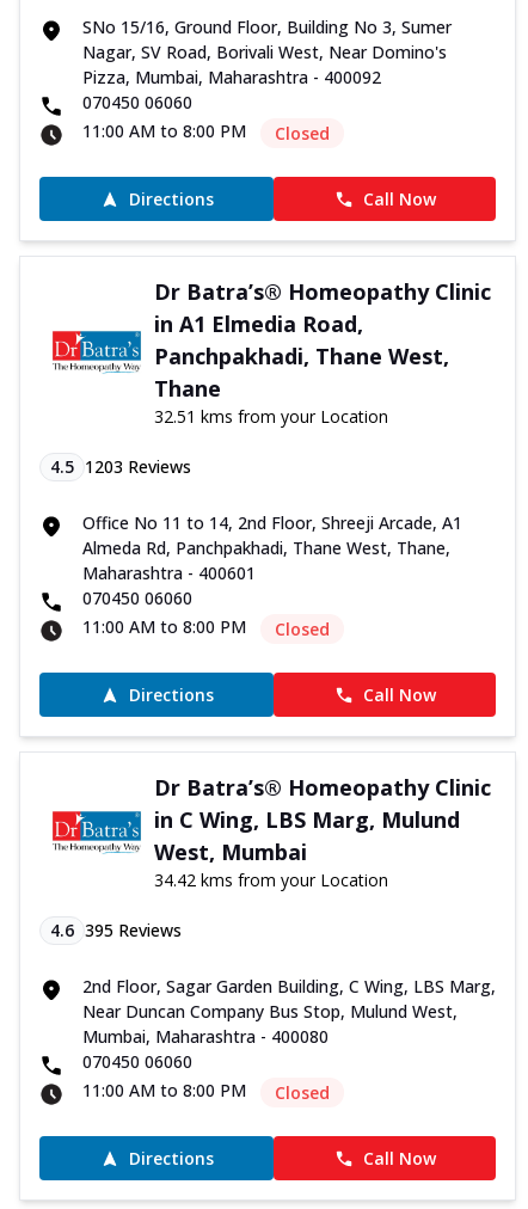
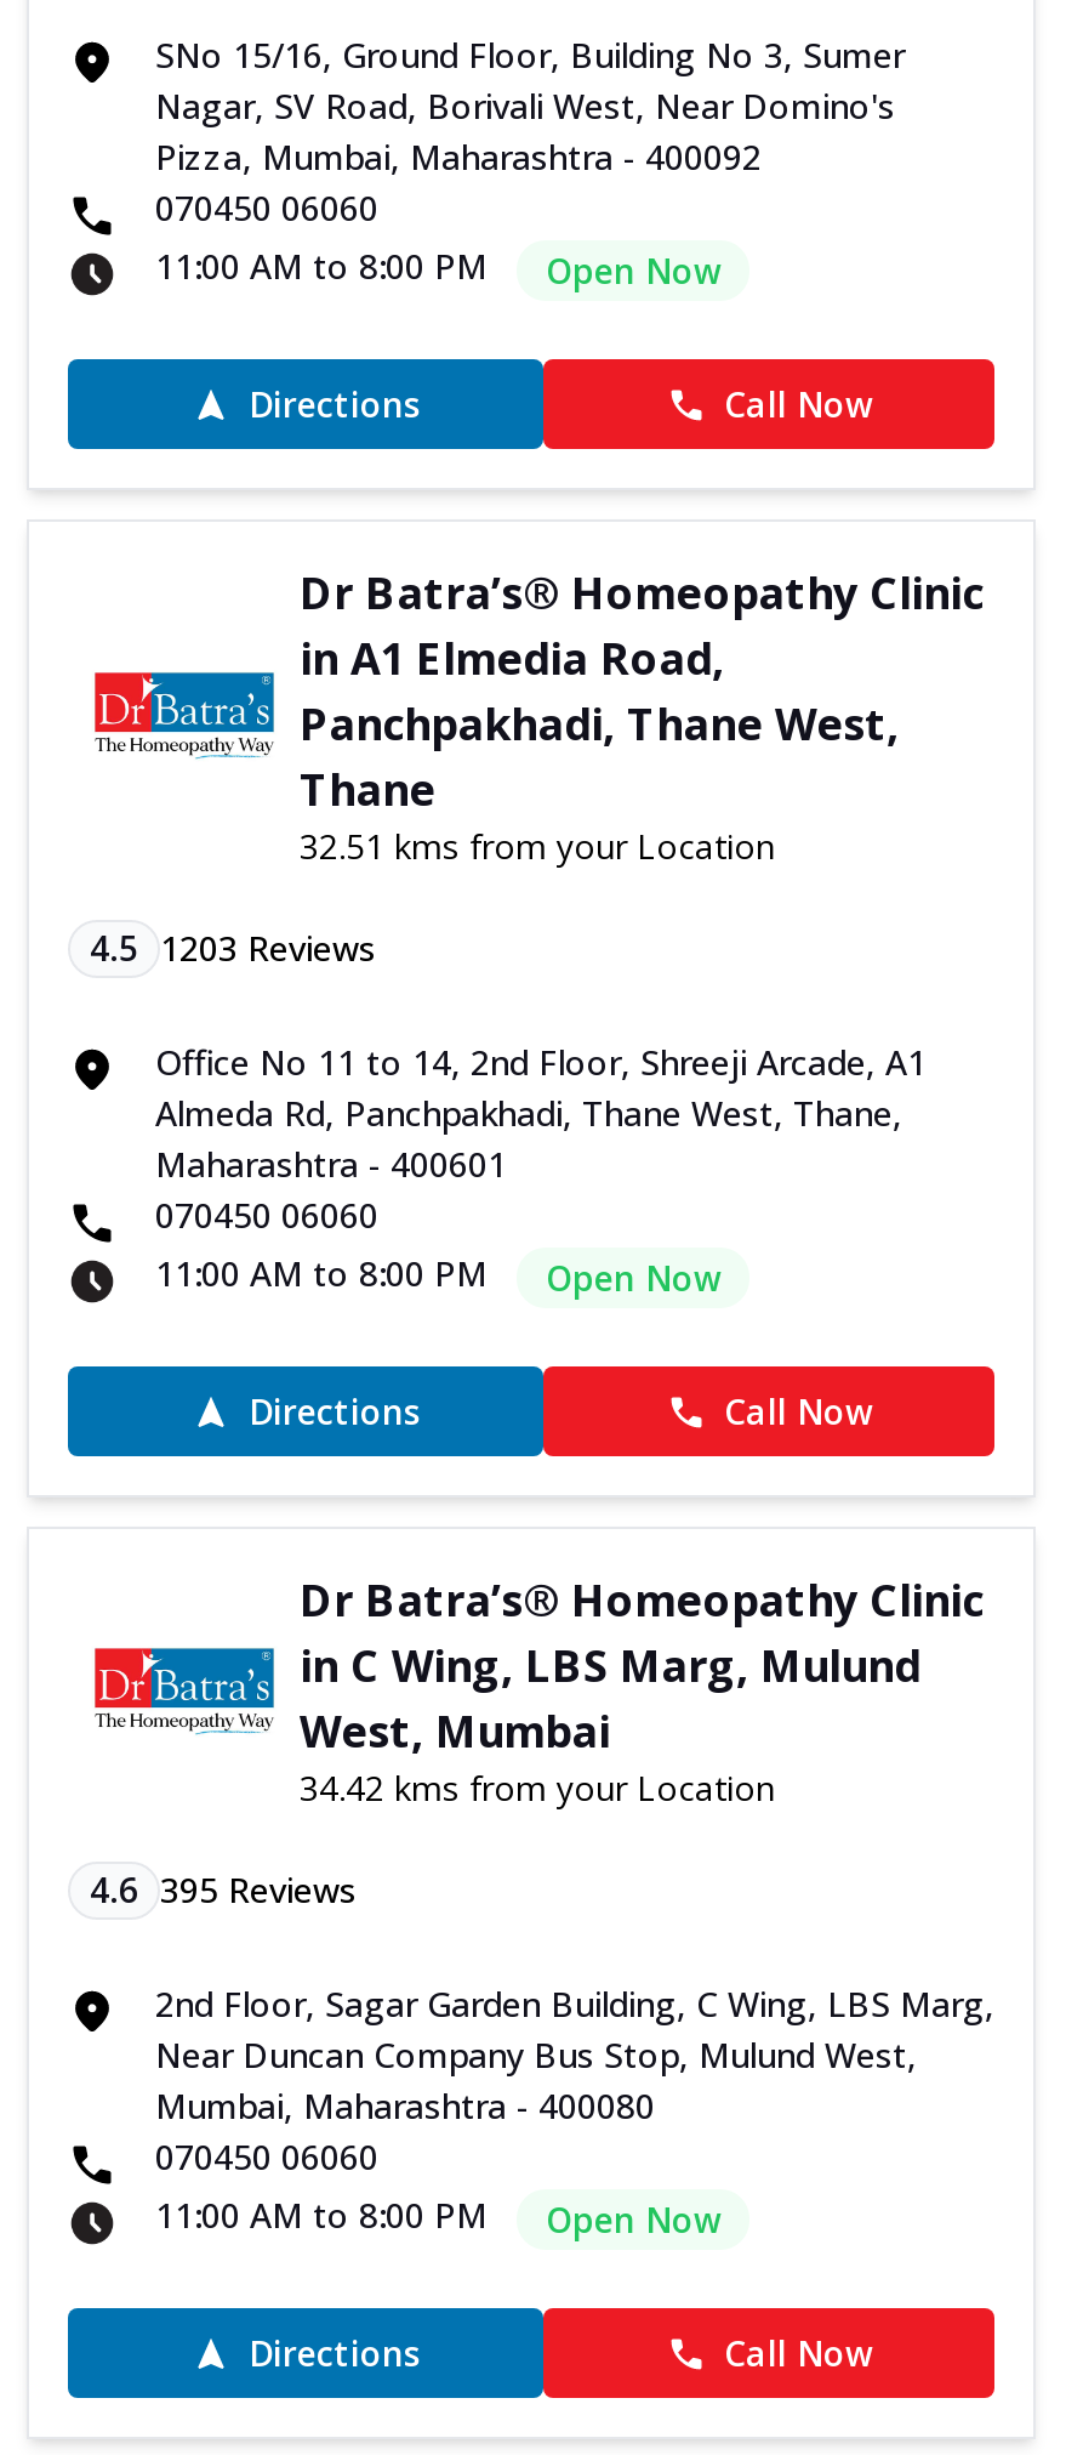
- Closed
+ Open Now

- Closed
+ Open Now

- Closed
+ Open Now
